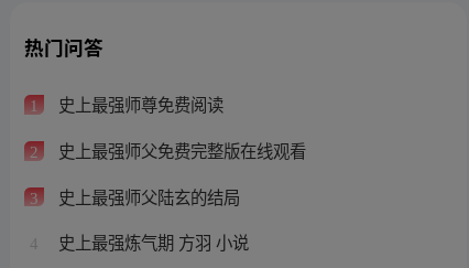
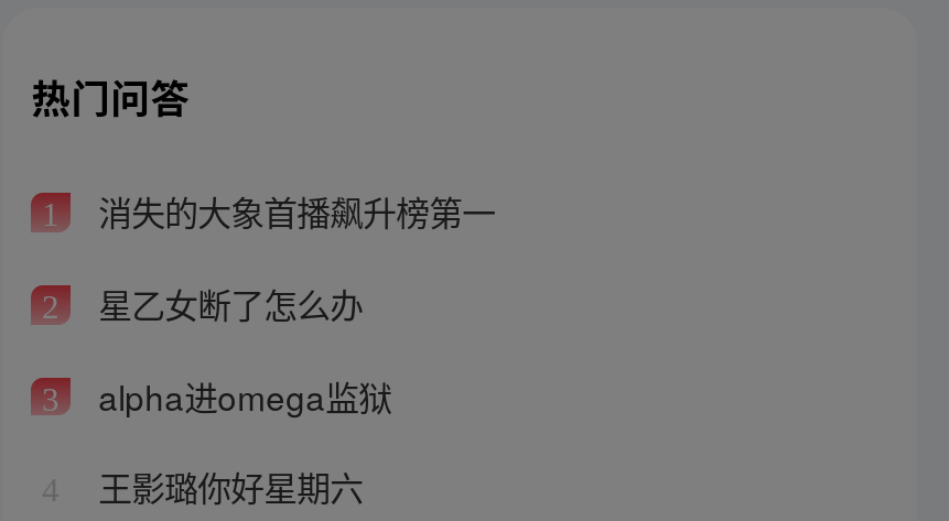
- 史上最强师尊免费阅读
+ 消失的大象首播飙升榜第一

- 史上最强师父免费完整版在线观看
+ 星乙女断了怎么办

- 史上最强师父陆玄的结局
+ alpha进omega监狱

- 史上最强炼气期 方羽 小说
+ 王影璐你好星期六
